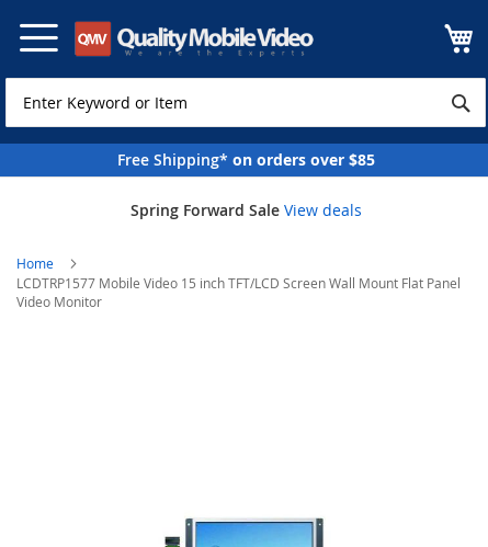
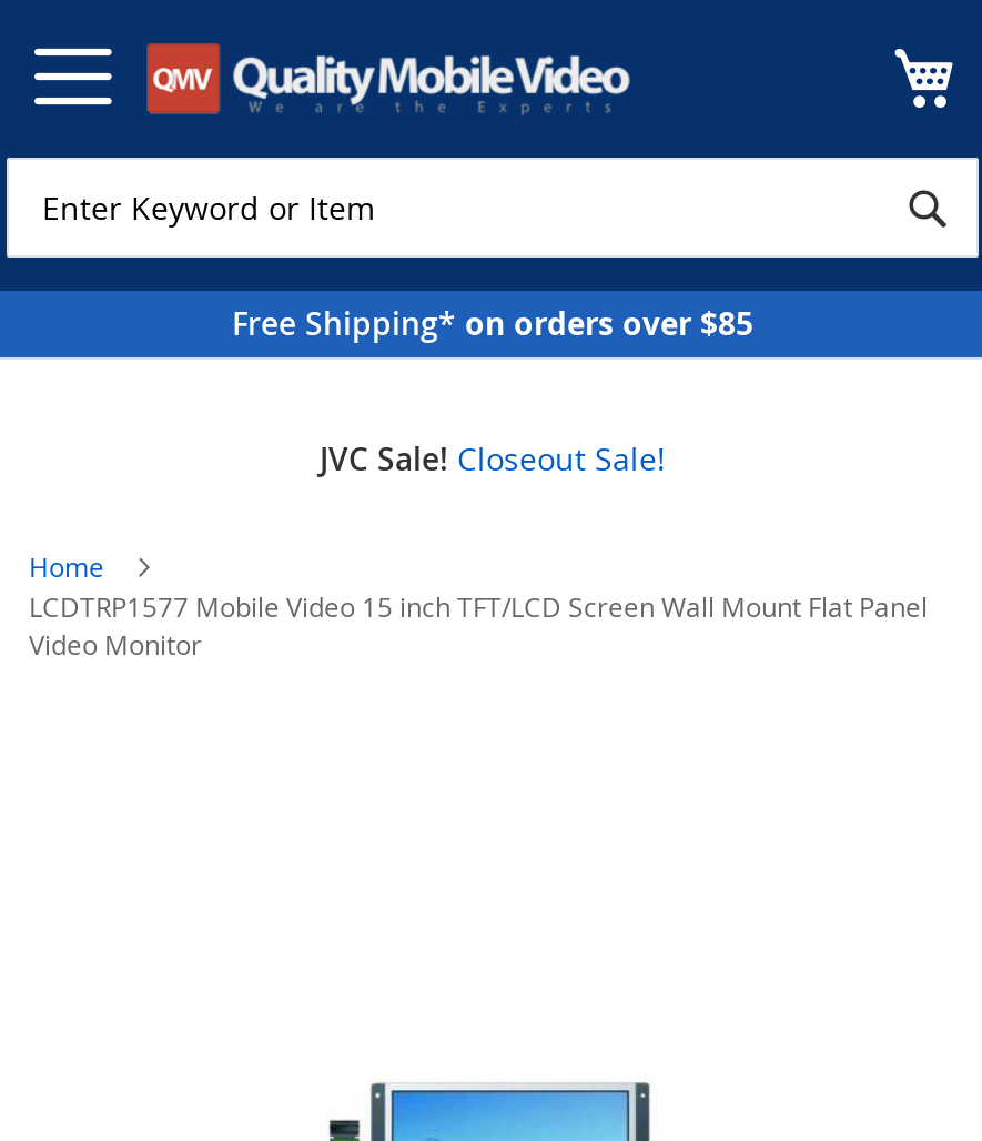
- Spring Forward Sale View deals
+ JVC Sale! Closeout Sale!
